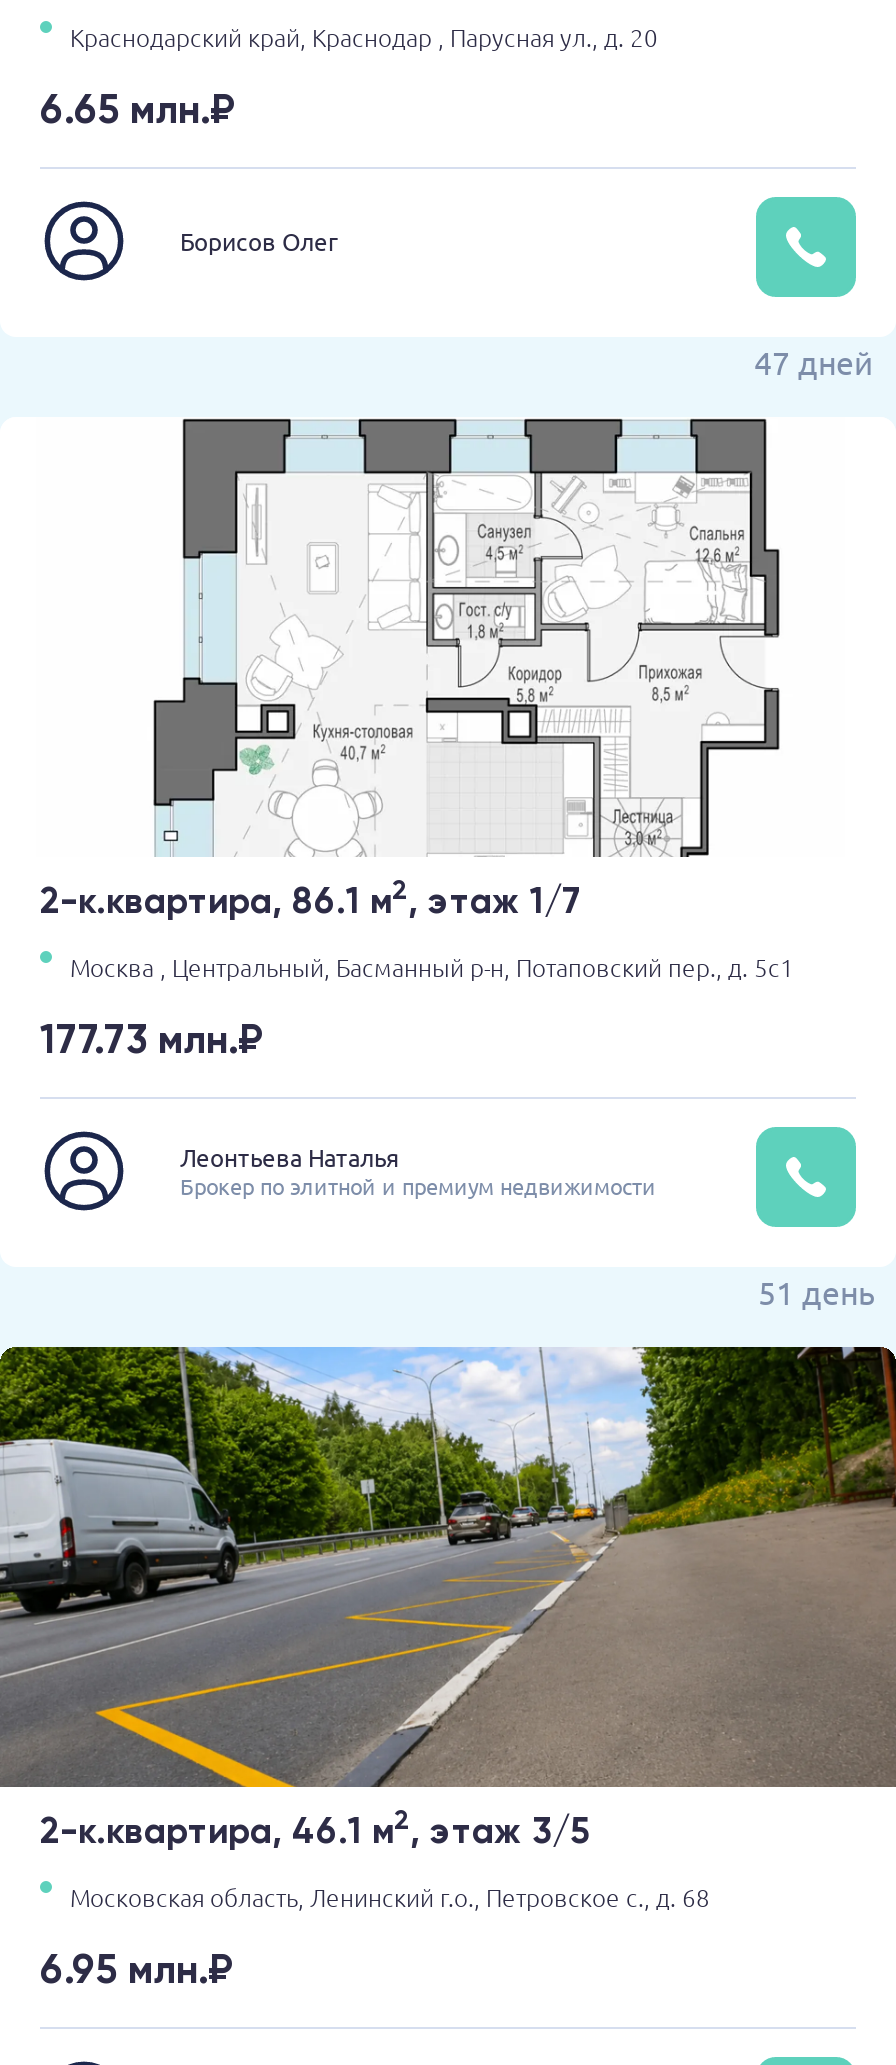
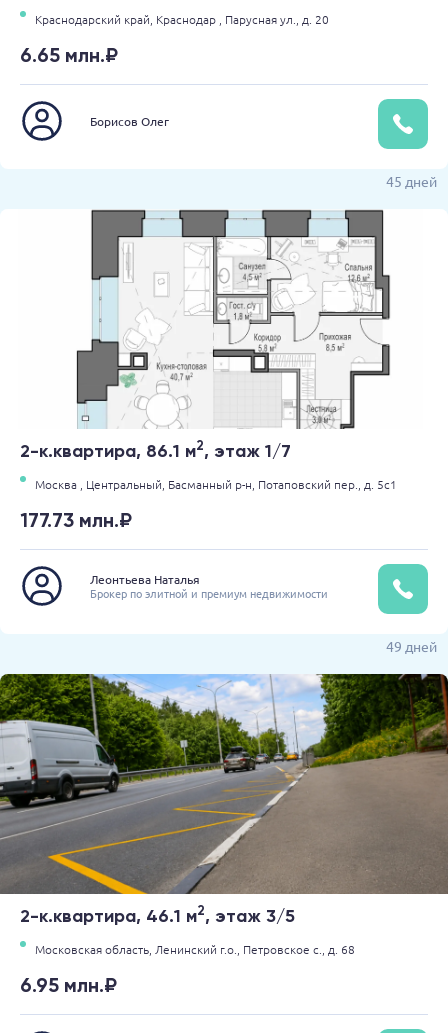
- 47 дней
+ 45 дней

- 51 день
+ 49 дней
